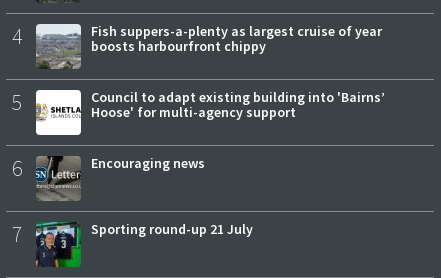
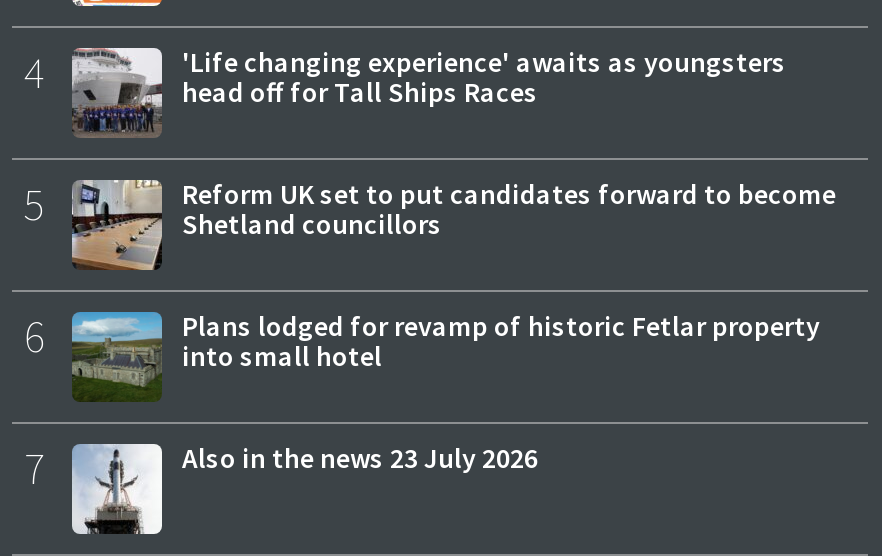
- [image]
- Fish suppers-a-plenty as largest cruise of year
- boosts harbourfront chippy
+ [image]
+ 'Life changing experience' awaits as youngsters
+ head off for Tall Ships Races

- [image]
- Council to adapt existing building into 'Bairns’
- Hoose' for multi-agency support
+ [image]
+ Reform UK set to put candidates forward to become
+ Shetland councillors

- [image]
- Encouraging news
+ [image]
+ Plans lodged for revamp of historic Fetlar property
+ into small hotel

- [image]
- Sporting round-up 21 July
+ [image]
+ Also in the news 23 July 2026
